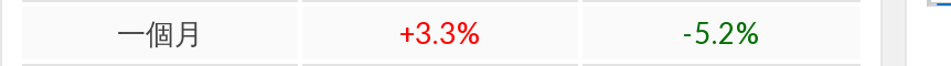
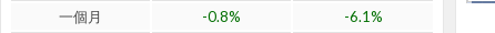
- +3.3%
+ -0.8%

- -5.2%
+ -6.1%
